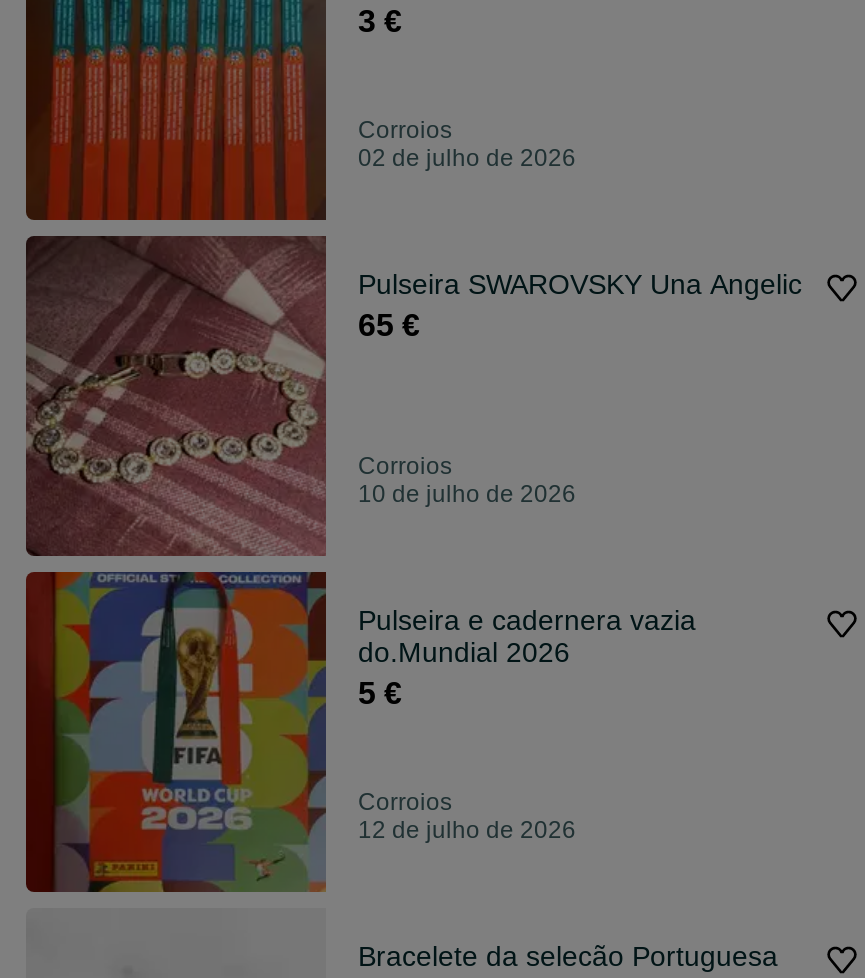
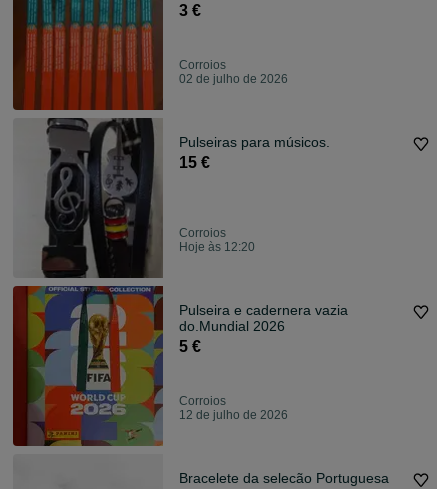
- [image]
- Pulseira SWAROVSKY Una Angelic
- 65 €
+ [image]
+ Pulseiras para músicos.
+ 15 €

- 10 de julho de 2026
+ Hoje às 12:20
